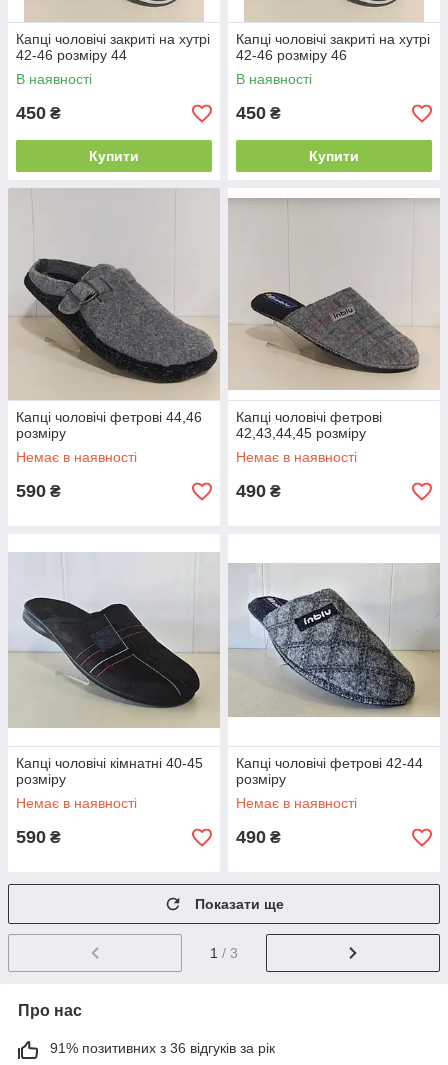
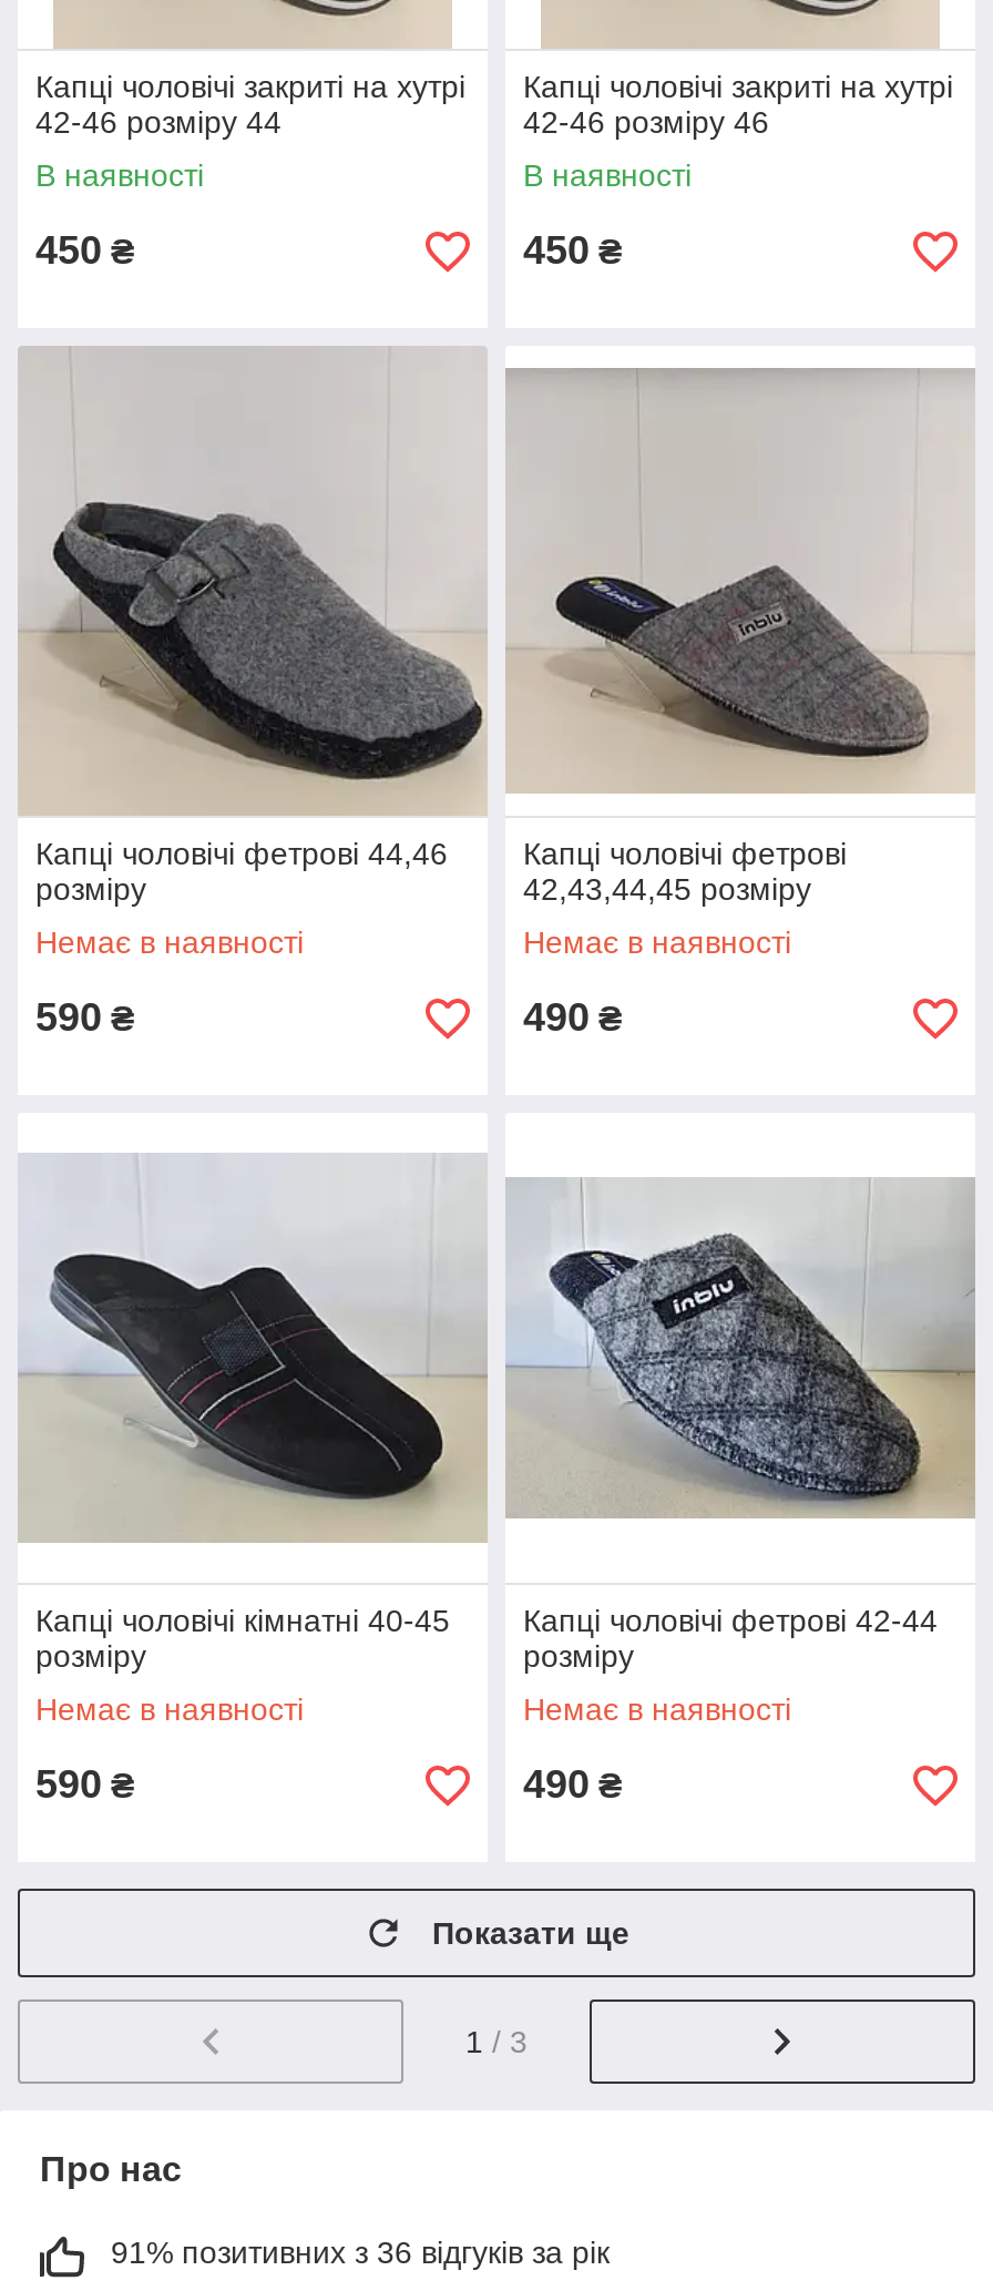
- Купити

- Купити
